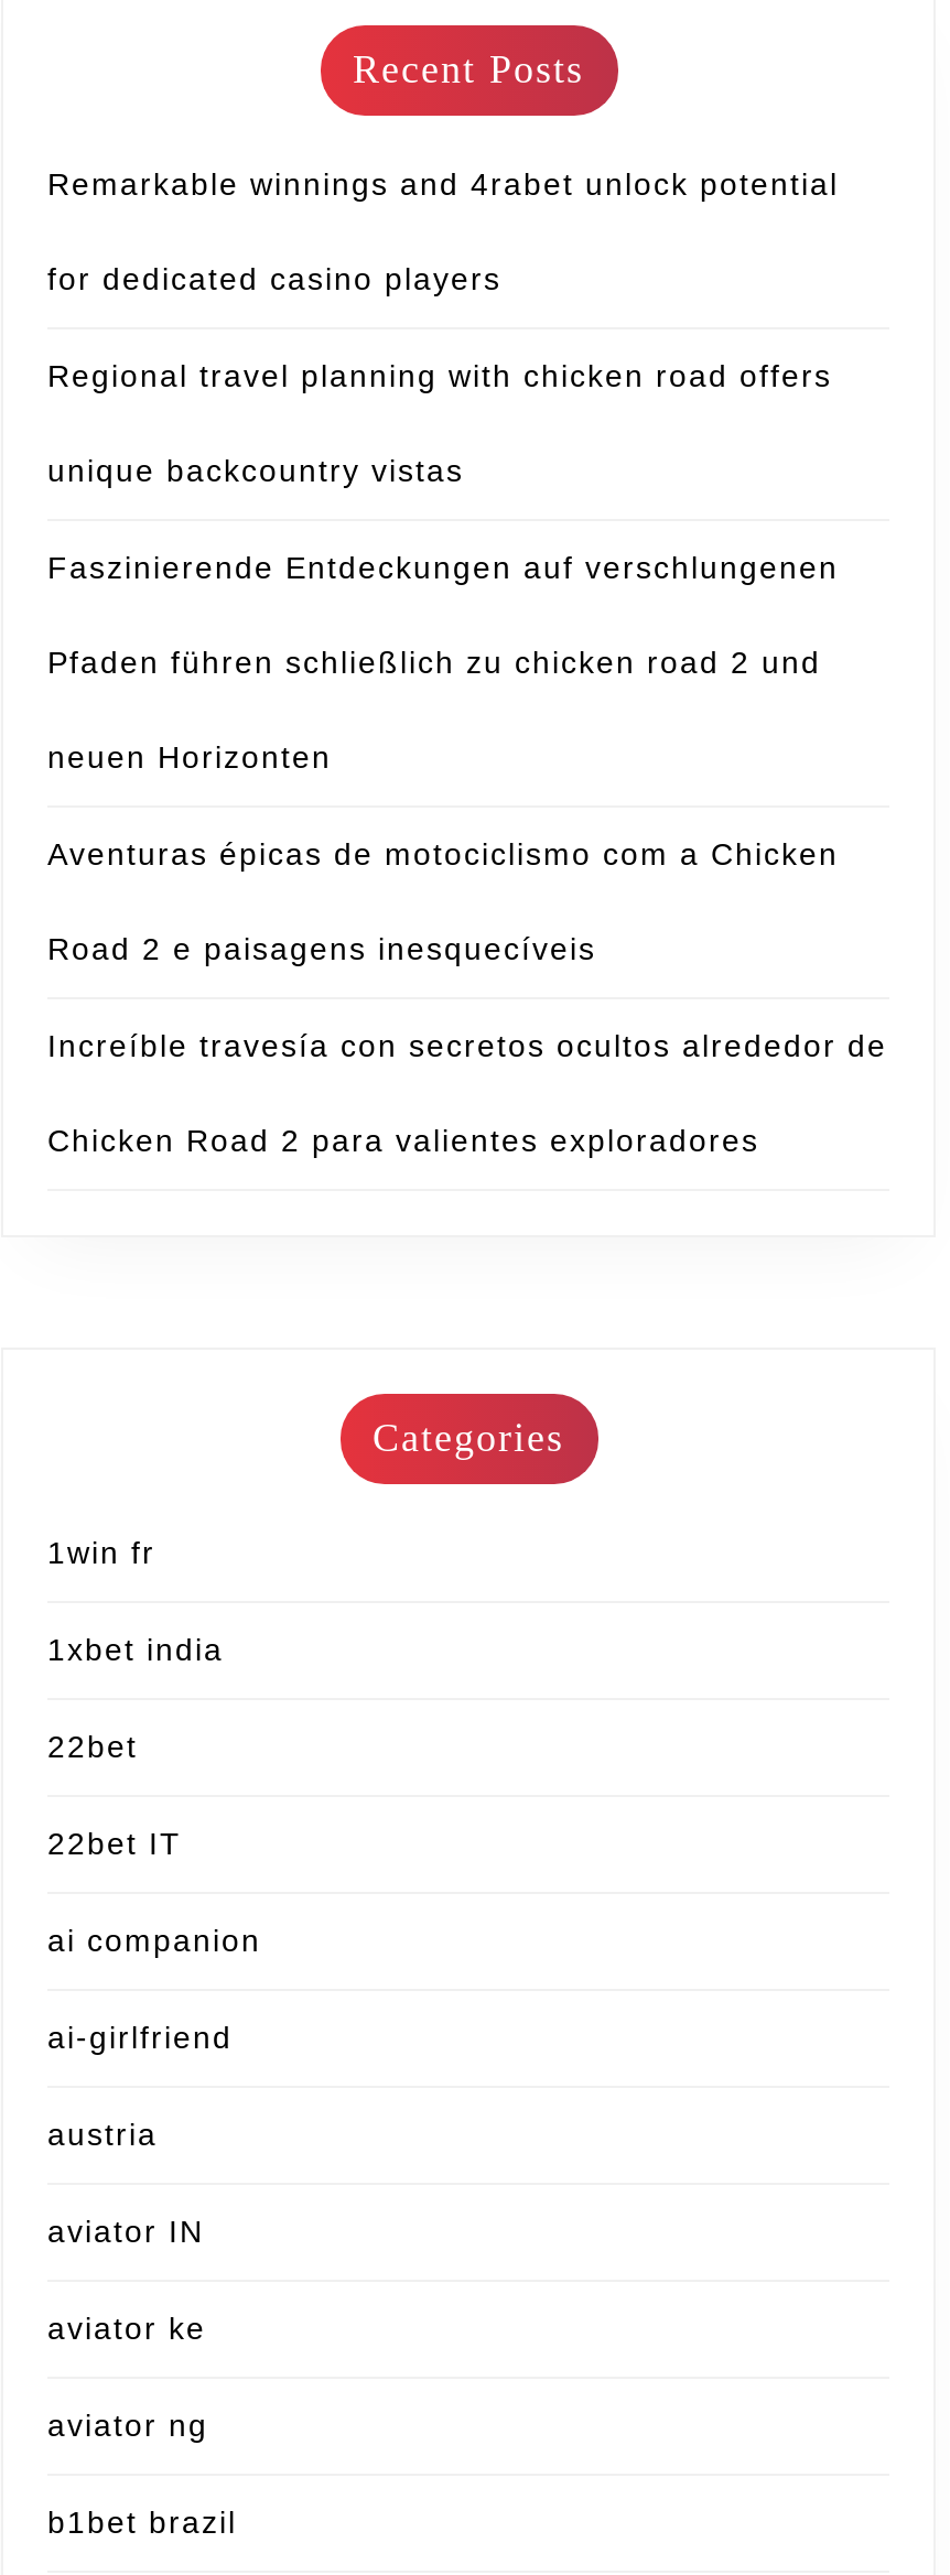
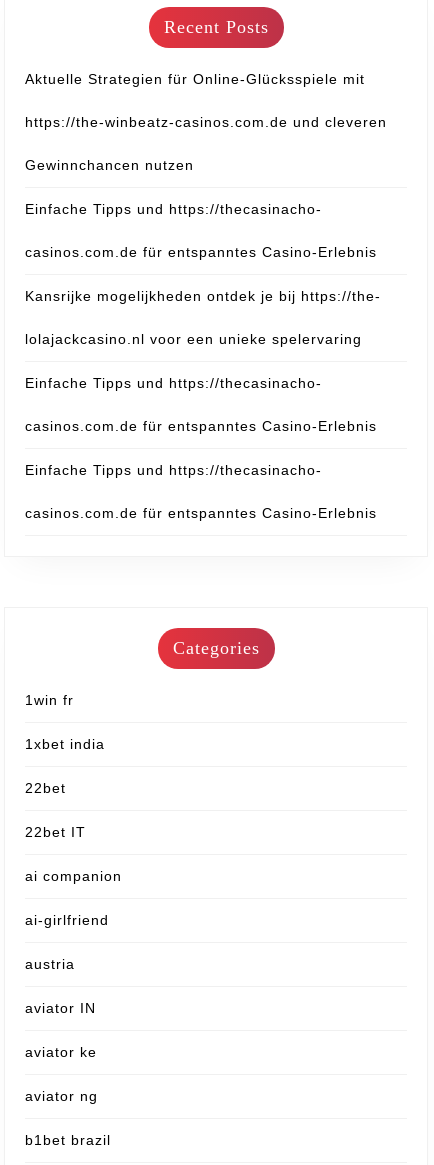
- Remarkable winnings and 4rabet unlock potential
+ Aktuelle Strategien für Online-Glücksspiele mit

- for dedicated casino players
+ https://the-winbeatz-casinos.com.de und cleveren

- Regional travel planning with chicken road offers
+ Gewinnchancen nutzen

- unique backcountry vistas
+ Einfache Tipps und https://thecasinacho-

- Faszinierende Entdeckungen auf verschlungenen
+ casinos.com.de für entspanntes Casino-Erlebnis

- Pfaden führen schließlich zu chicken road 2 und
+ Kansrijke mogelijkheden ontdek je bij https://the-

- neuen Horizonten
+ lolajackcasino.nl voor een unieke spelervaring

- Aventuras épicas de motociclismo com a Chicken
+ Einfache Tipps und https://thecasinacho-

- Road 2 e paisagens inesquecíveis
+ casinos.com.de für entspanntes Casino-Erlebnis

- Increíble travesía con secretos ocultos alrededor de
+ Einfache Tipps und https://thecasinacho-

- Chicken Road 2 para valientes exploradores
+ casinos.com.de für entspanntes Casino-Erlebnis
